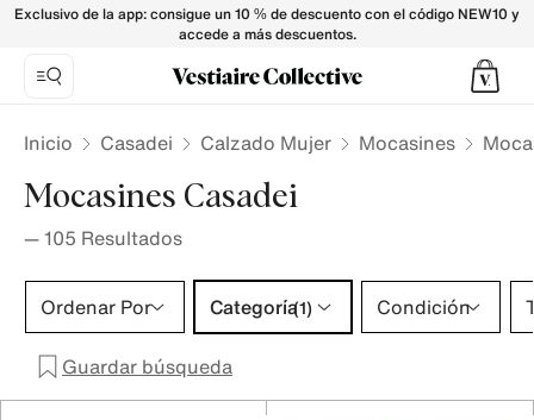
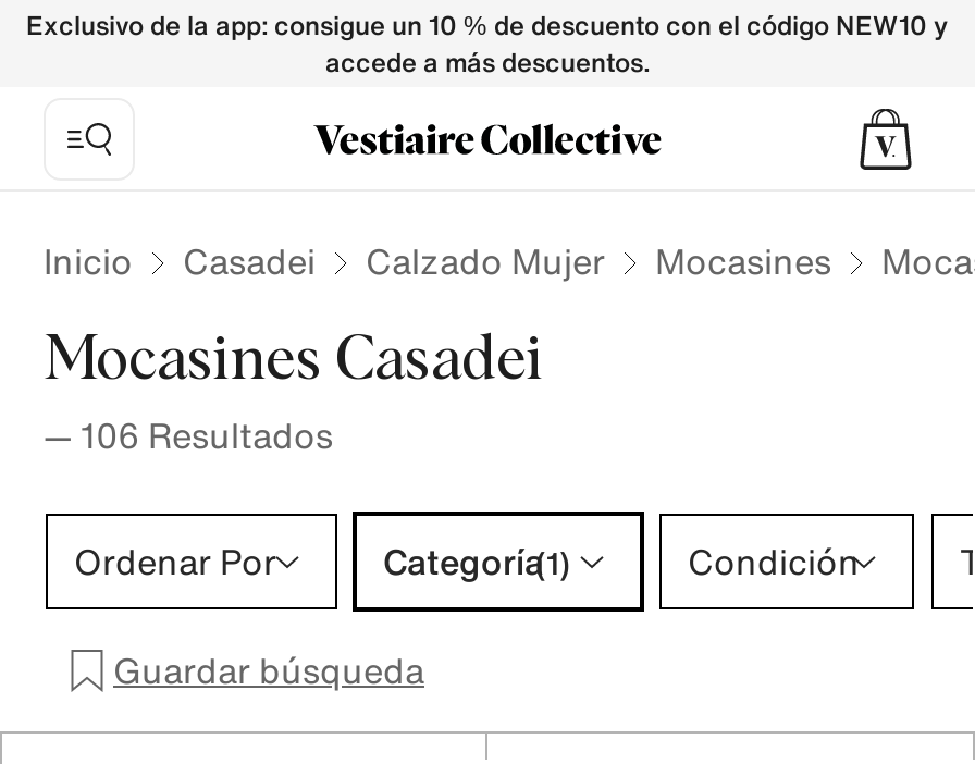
- — 105 Resultados
+ — 106 Resultados
